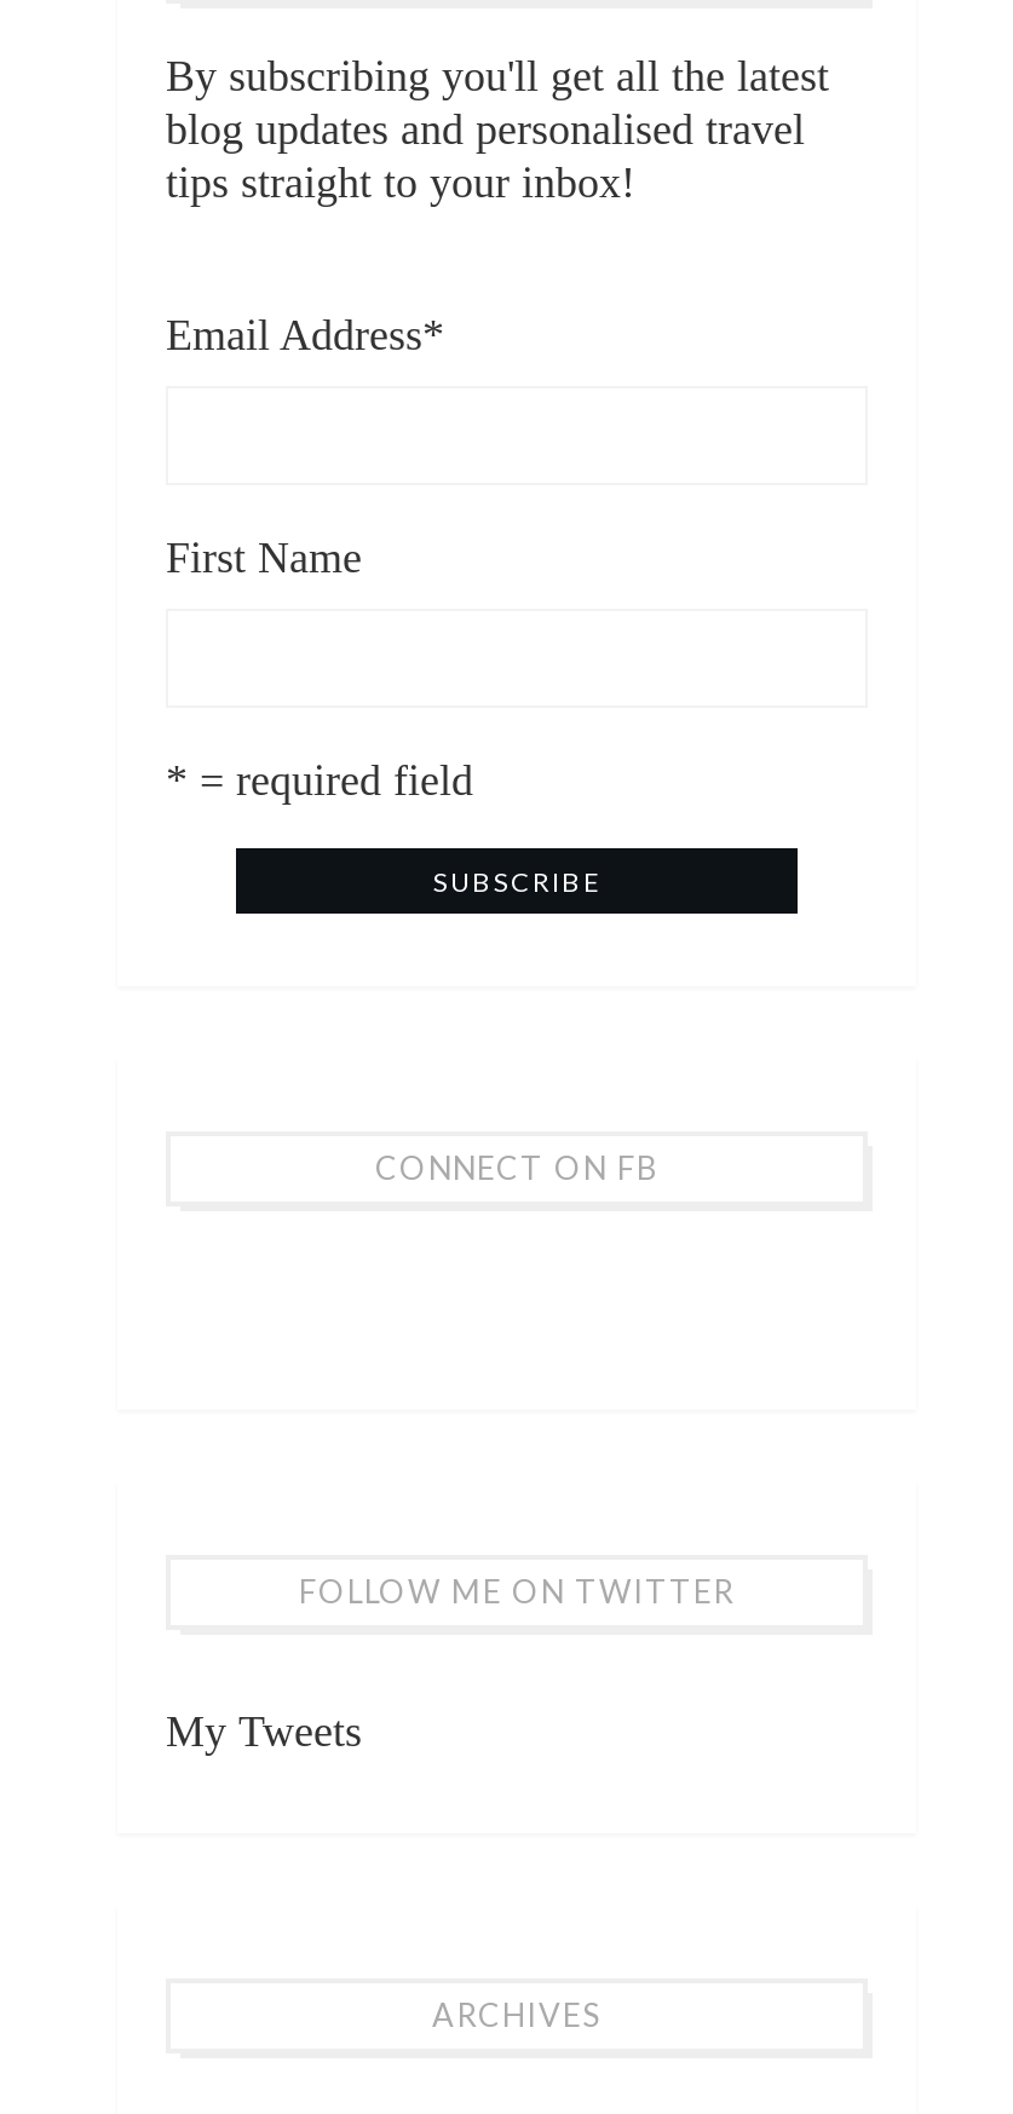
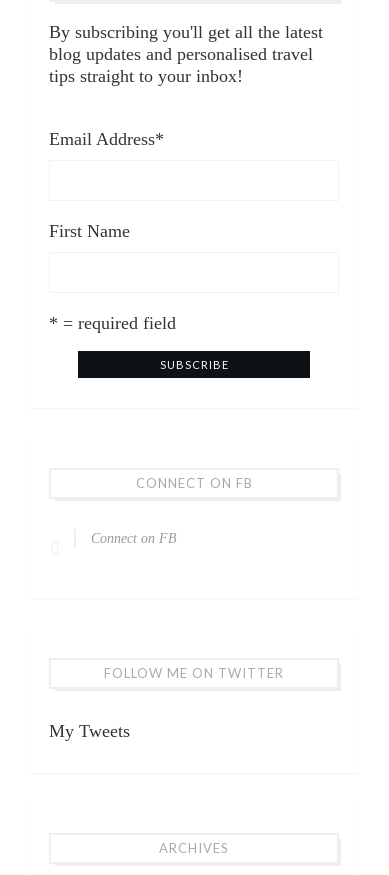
+ Connect on FB
